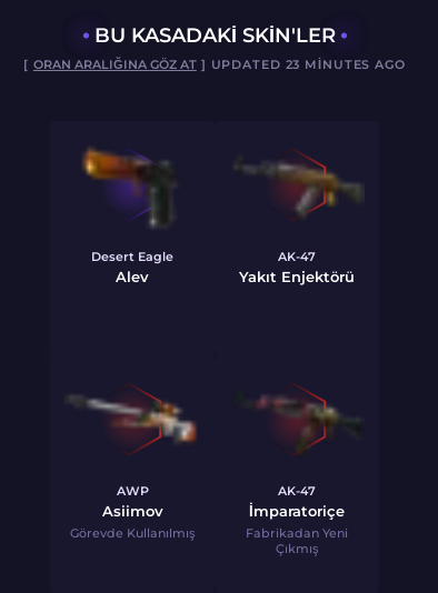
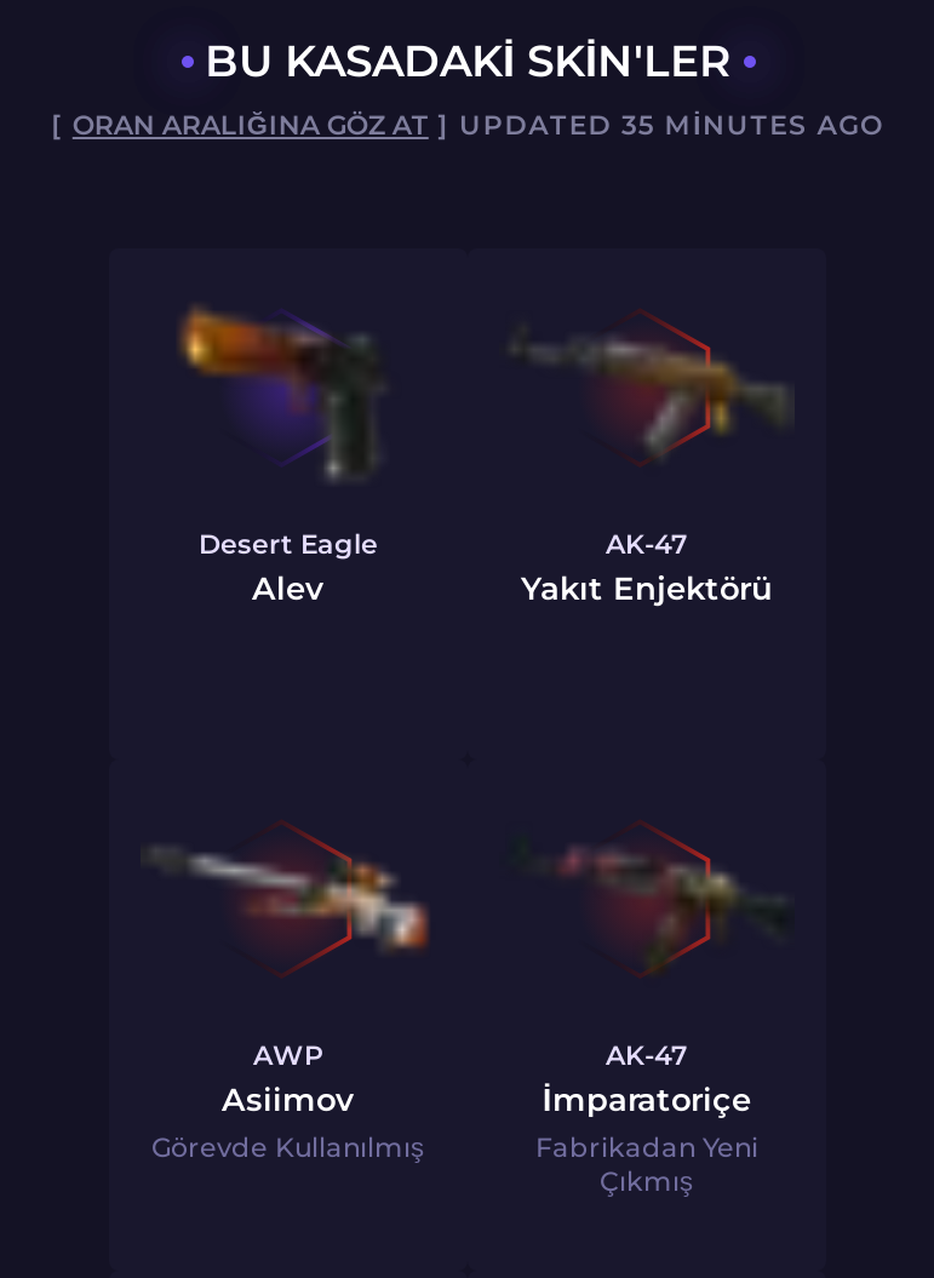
- [ORAN ARALIĞINA GÖZ AT] UPDATED 23 MINUTES AGO
+ [ORAN ARALIĞINA GÖZ AT] UPDATED 35 MINUTES AGO
